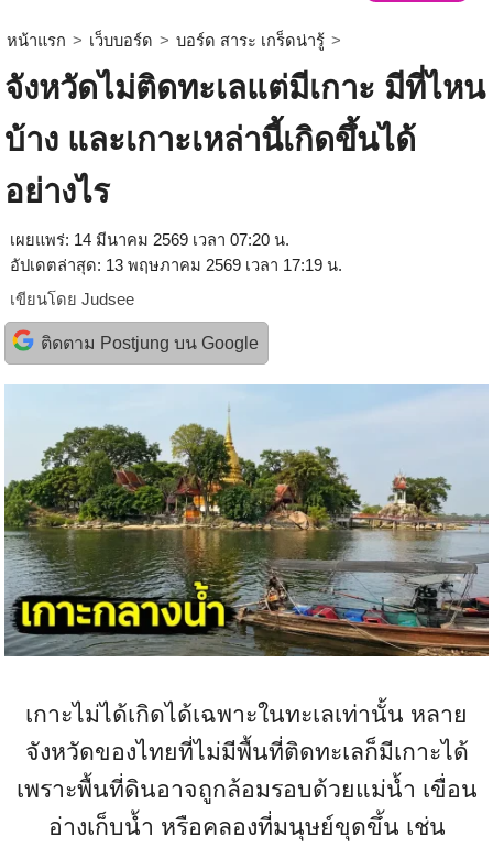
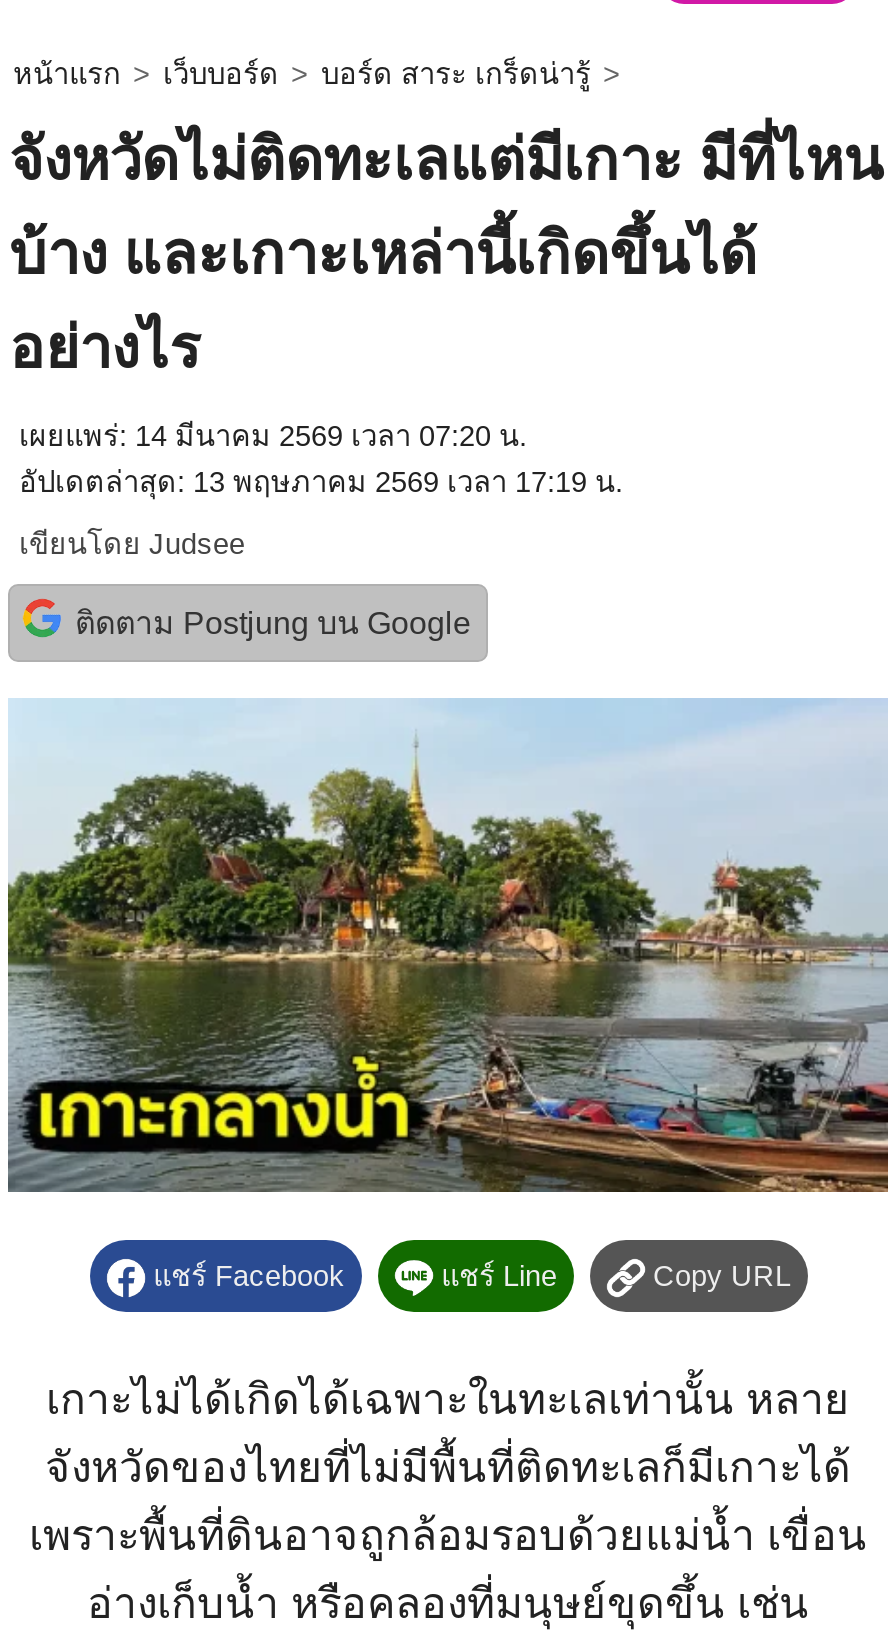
+ แชร์ Facebook
+ แชร์ Line
+ Copy URL
